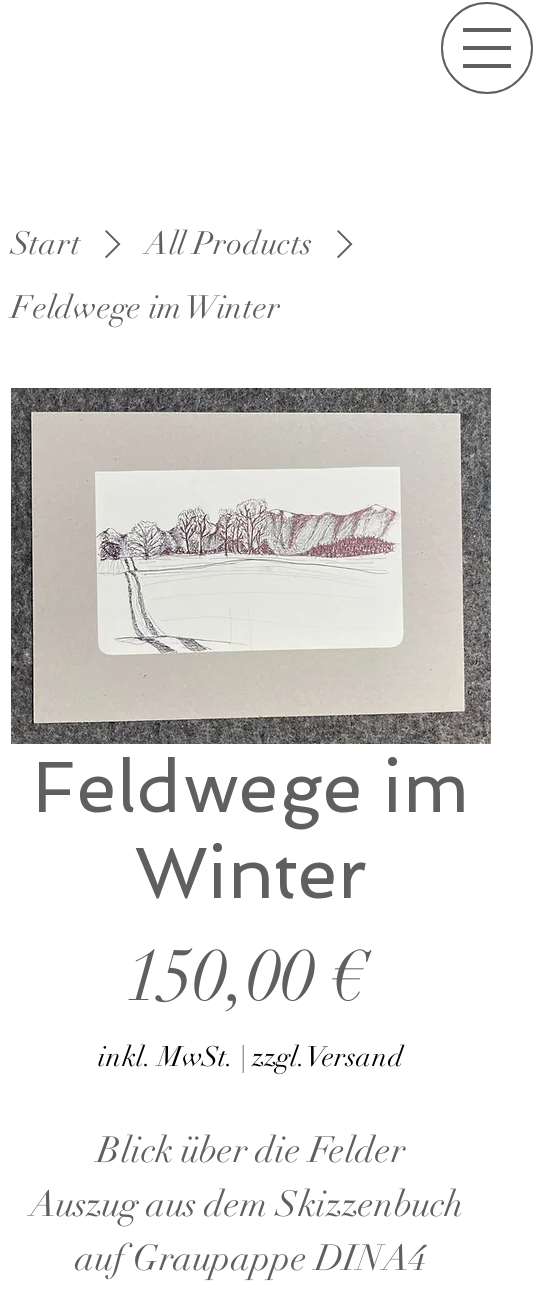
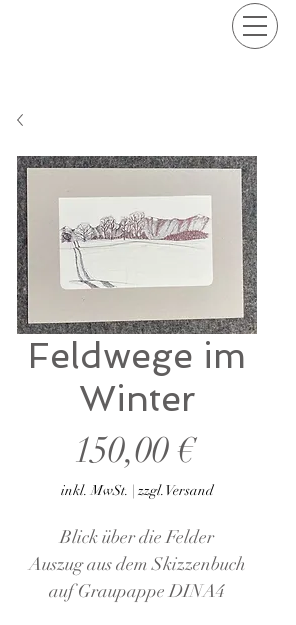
- Start
- All Products
- Feldwege im Winter
